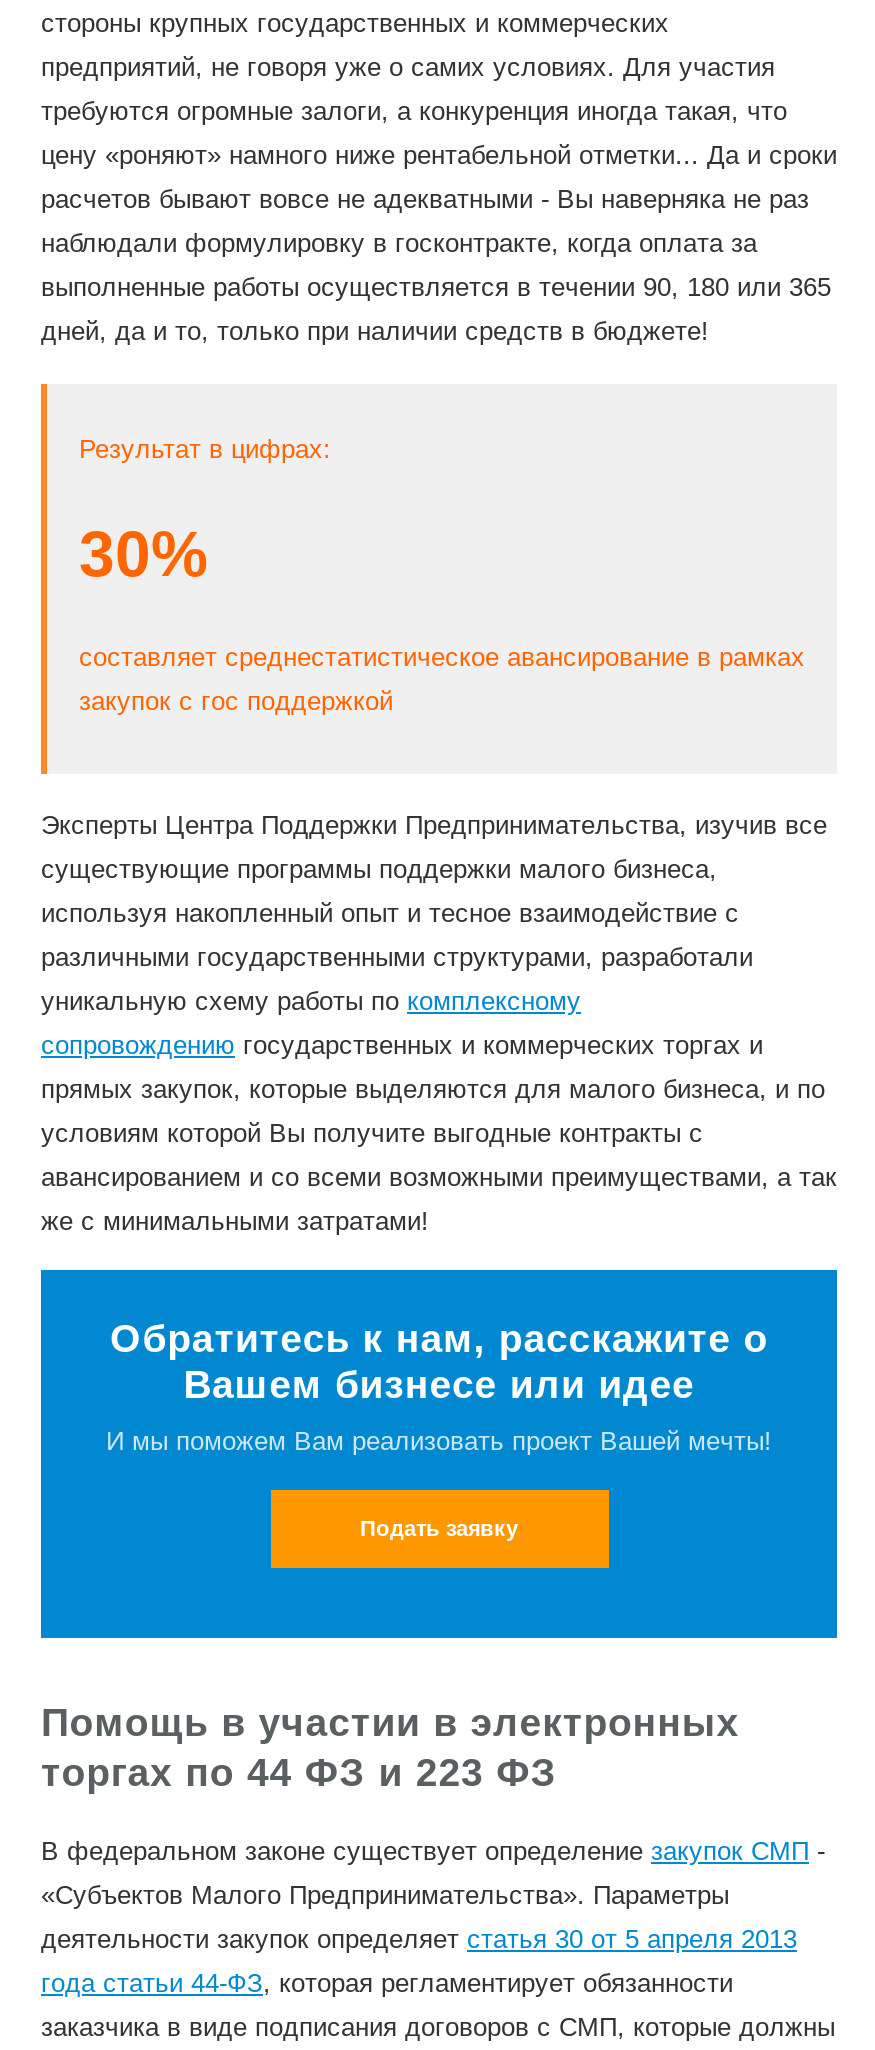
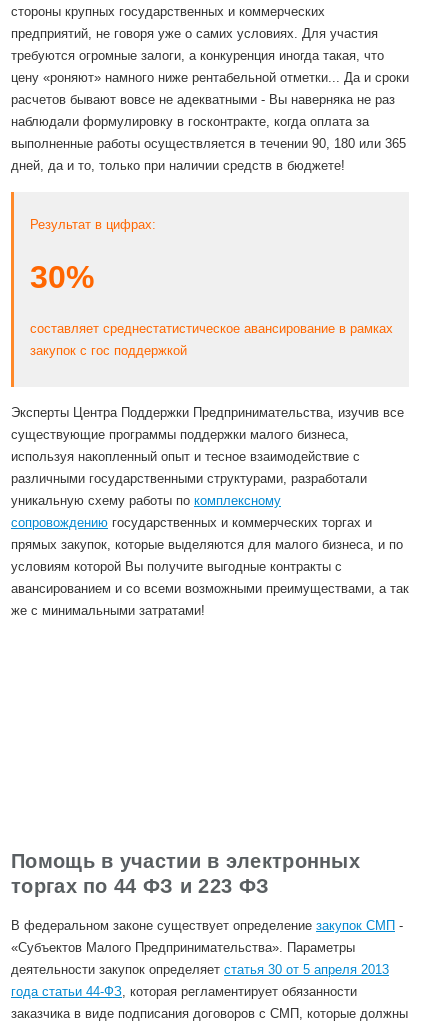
- [image]
- Обратитесь к нам, расскажите о
- Вашем бизнесе или идее
- И мы поможем Вам реализовать проект Вашей мечты!
- Подать заявку
